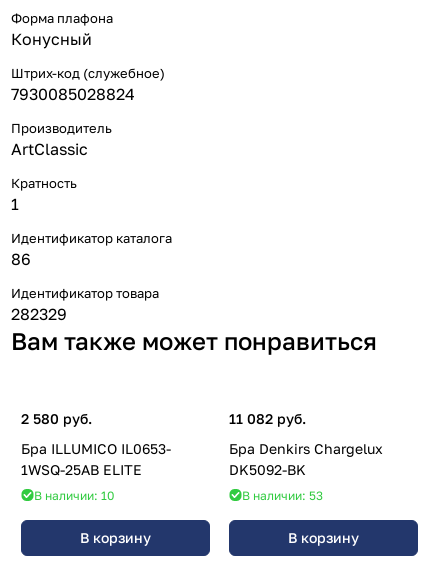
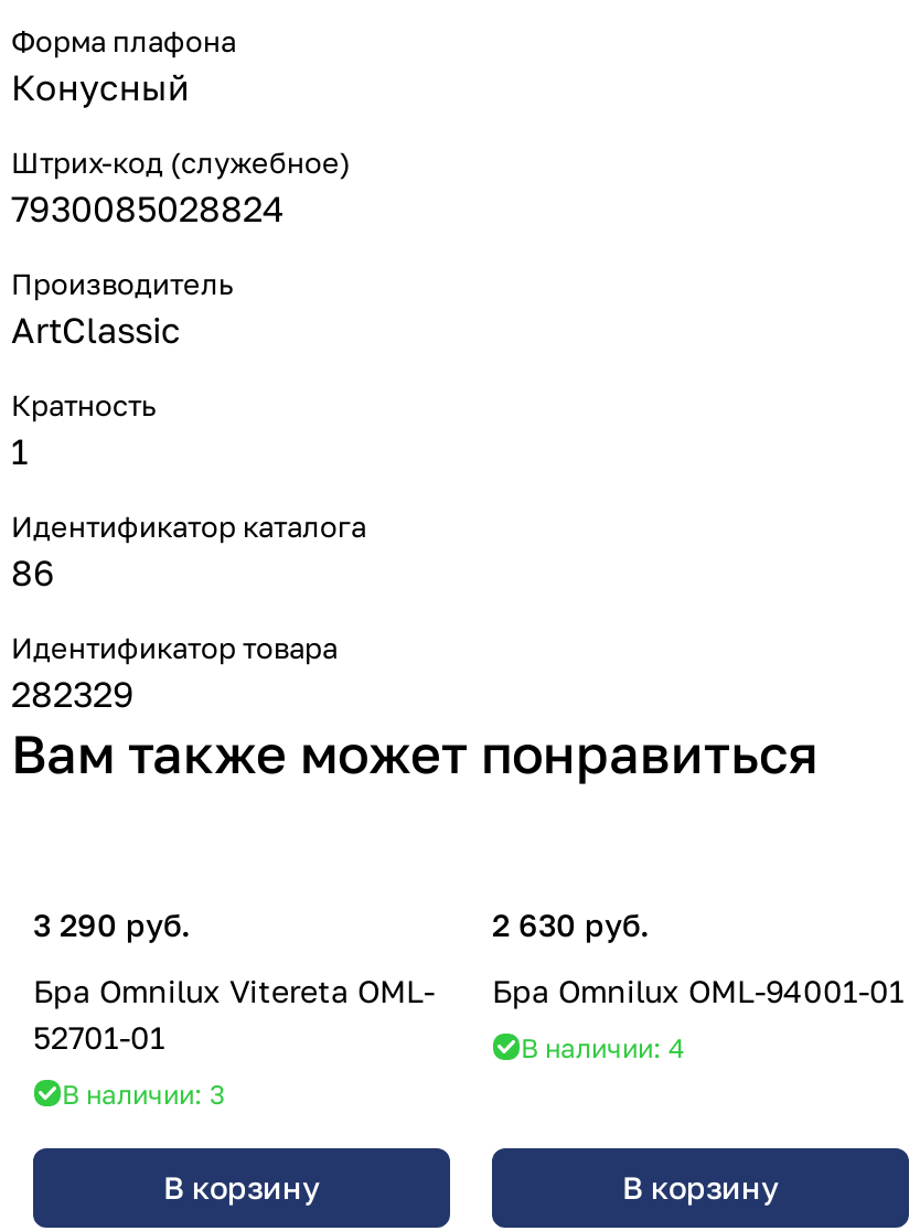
- 2 580 руб.
+ 3 290 руб.

- 11 082 руб.
+ 2 630 руб.

- Бра ILLUMICO IL0653-
- 1WSQ-25AB ELITE
+ Бра Omnilux Vitereta OML-
+ 52701-01

- Бра Denkirs Chargelux
- DK5092-BK
+ Бра Omnilux OML-94001-01

- В наличии: 10
+ В наличии: 3

- В наличии: 53
+ В наличии: 4
